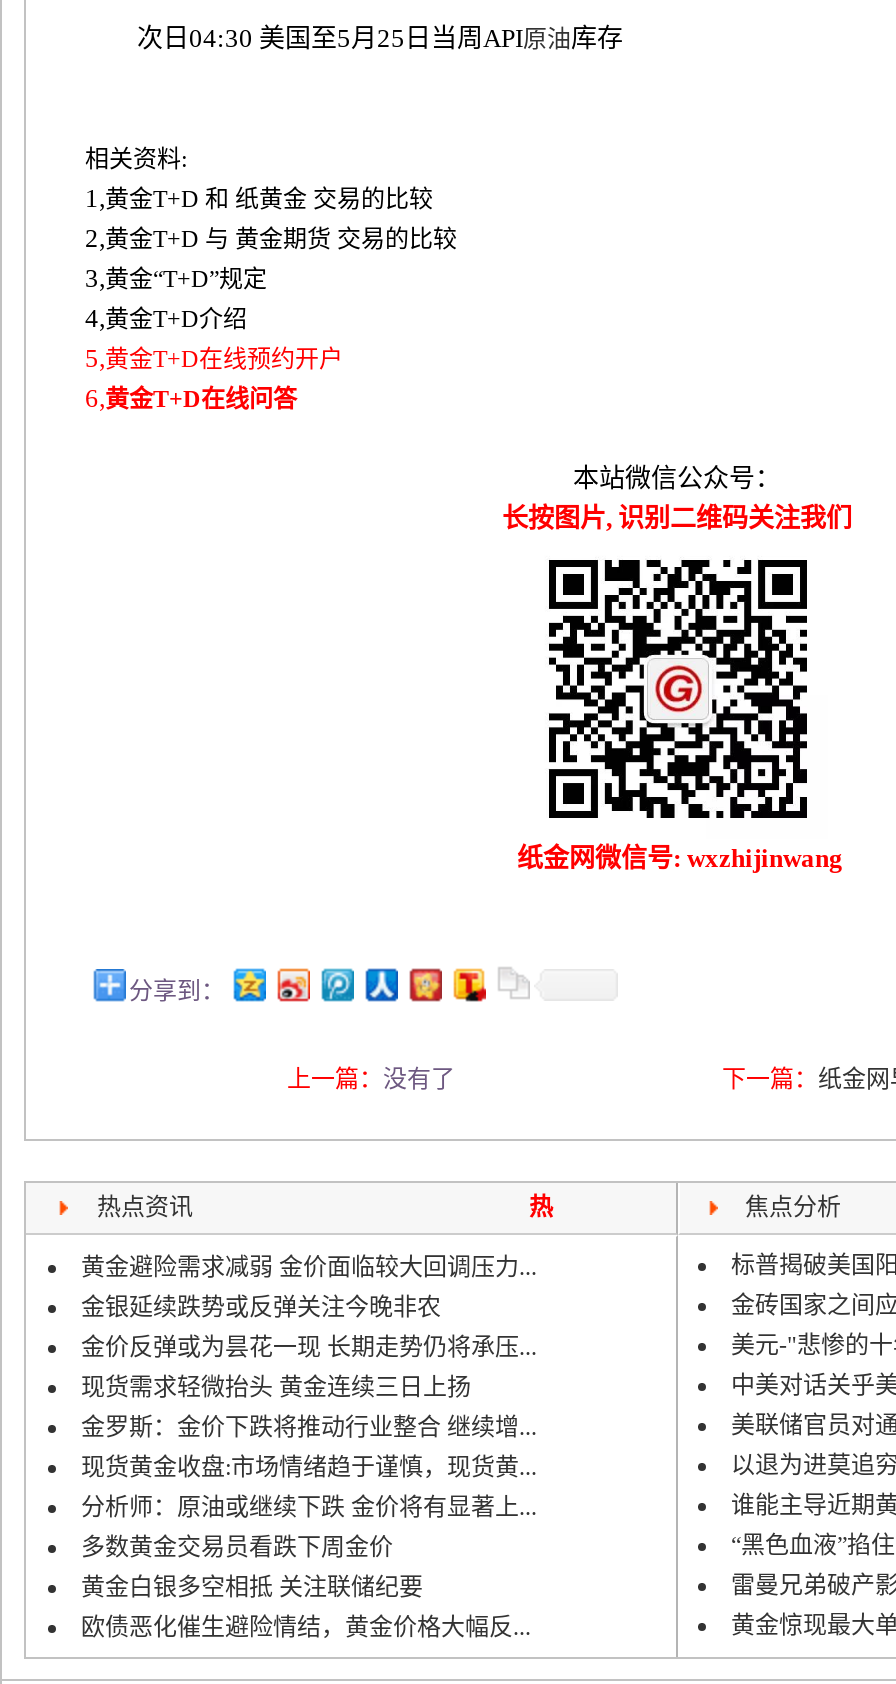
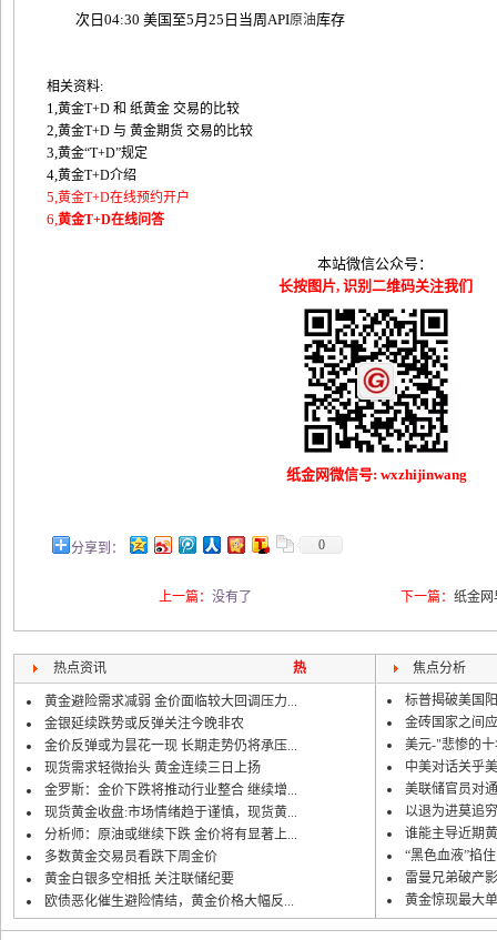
+ 0
